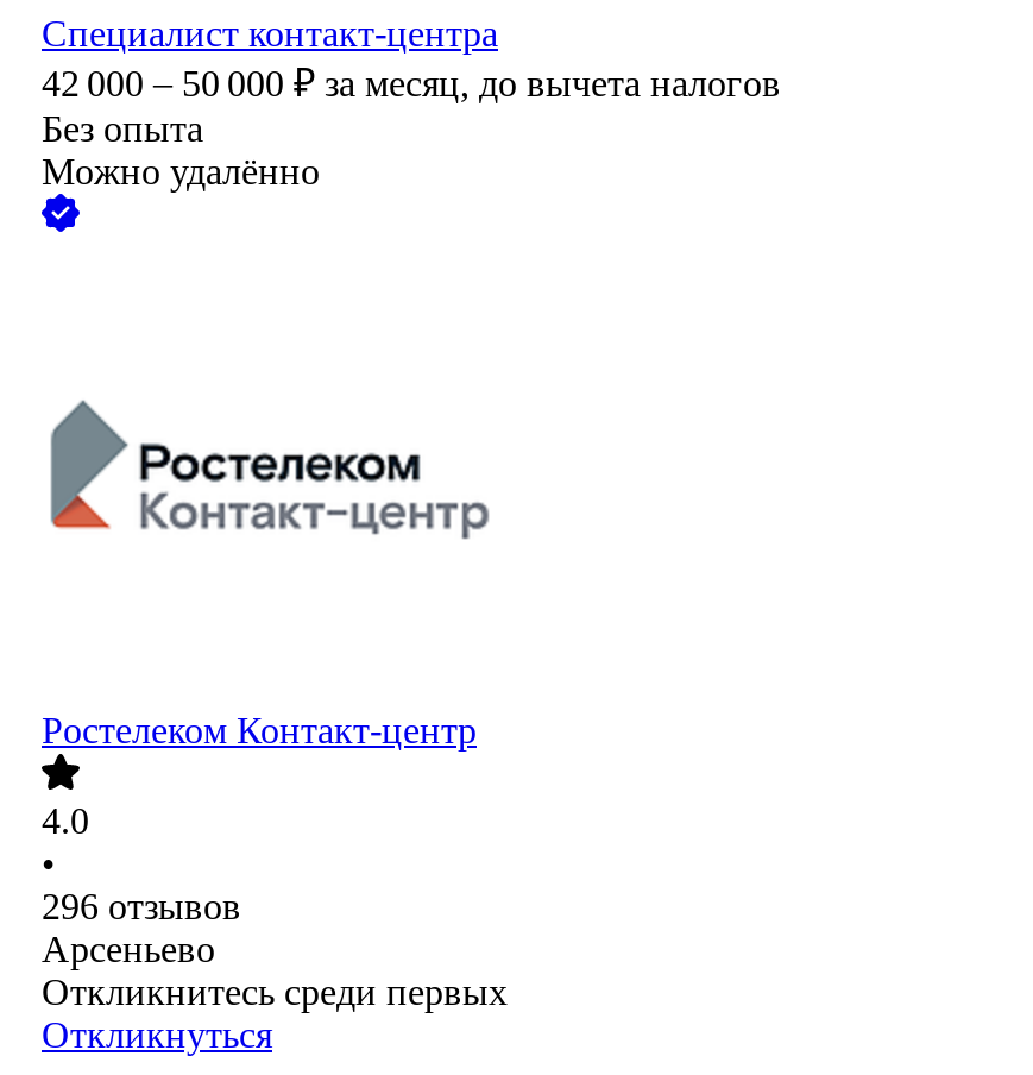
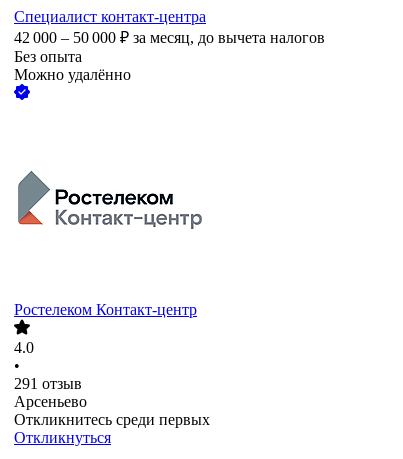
- 296 отзывов
+ 291 отзыв
